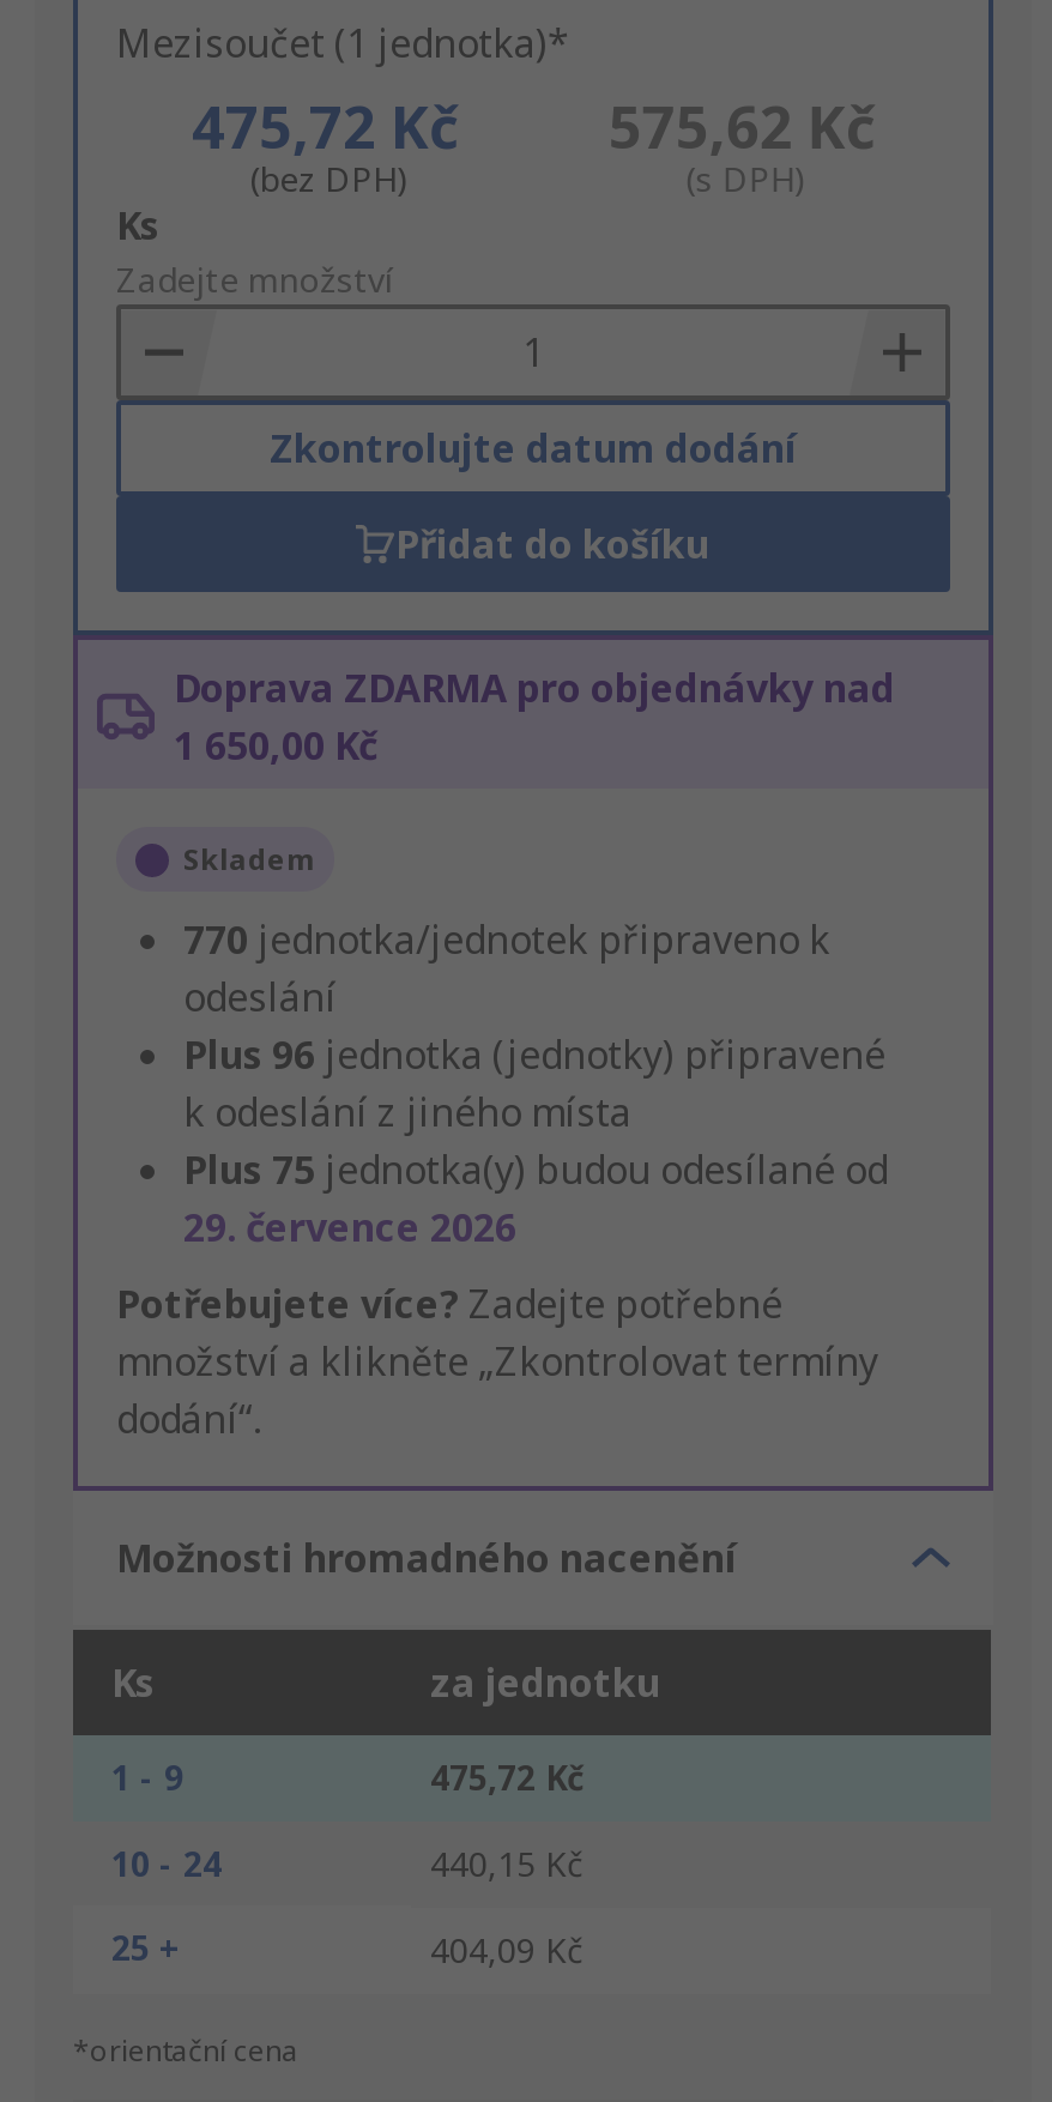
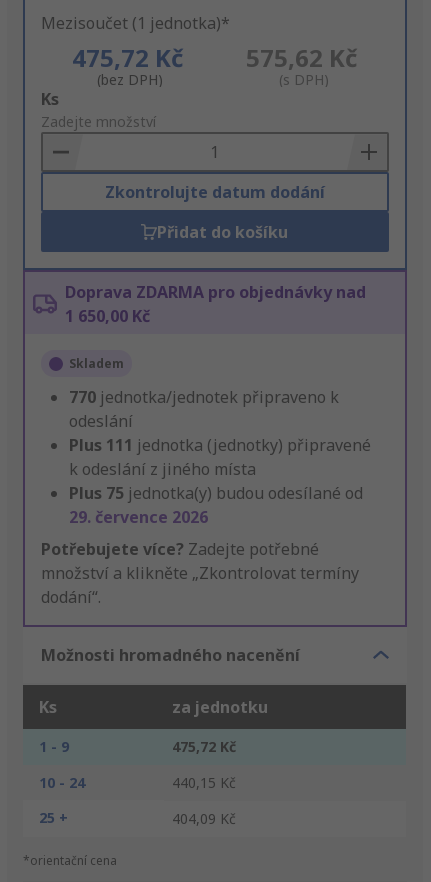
- Plus 96 jednotka (jednotky) připravené
+ Plus 111 jednotka (jednotky) připravené
